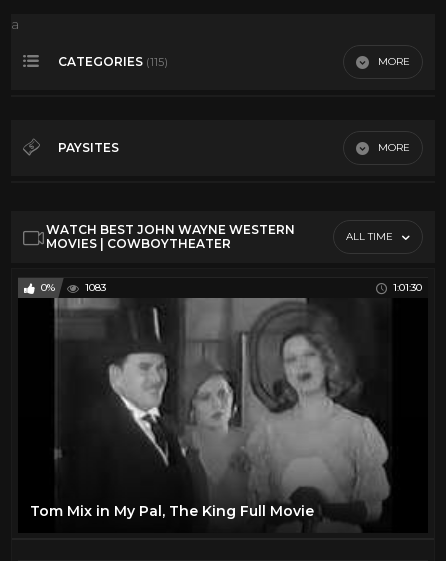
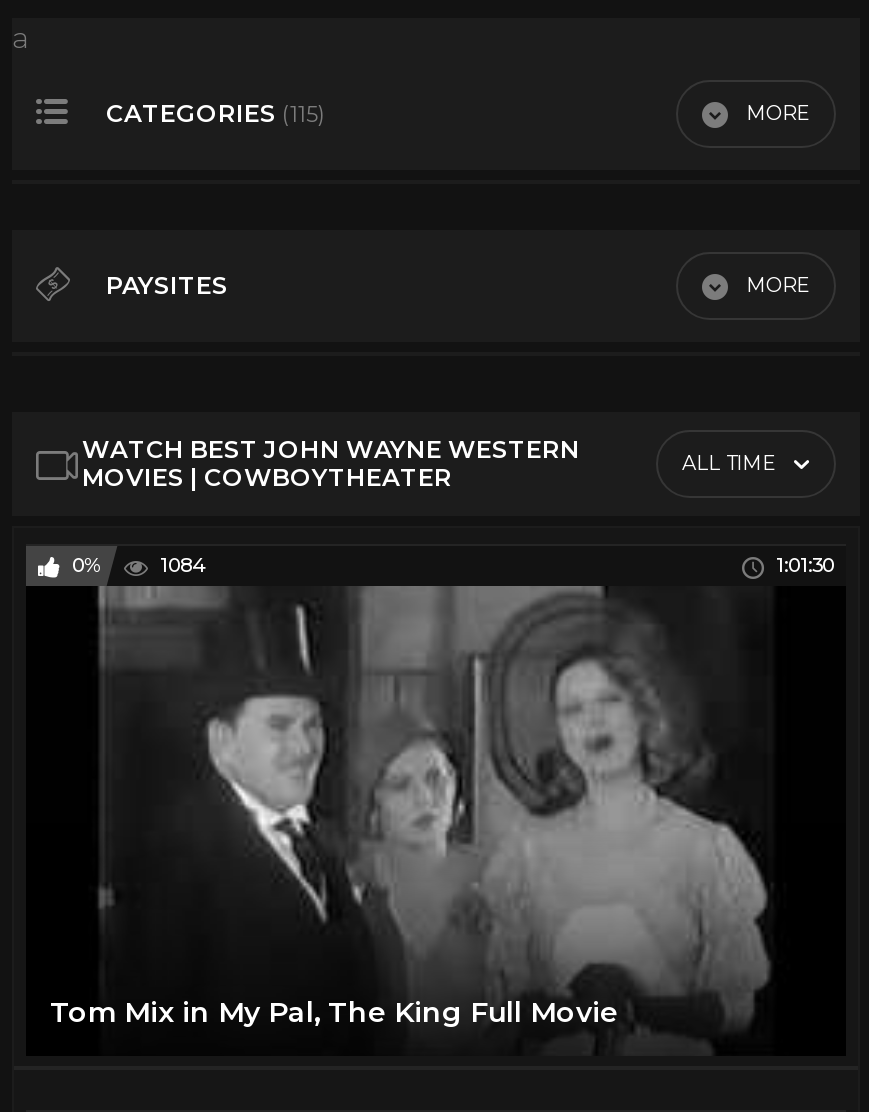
- 1083
+ 1084
